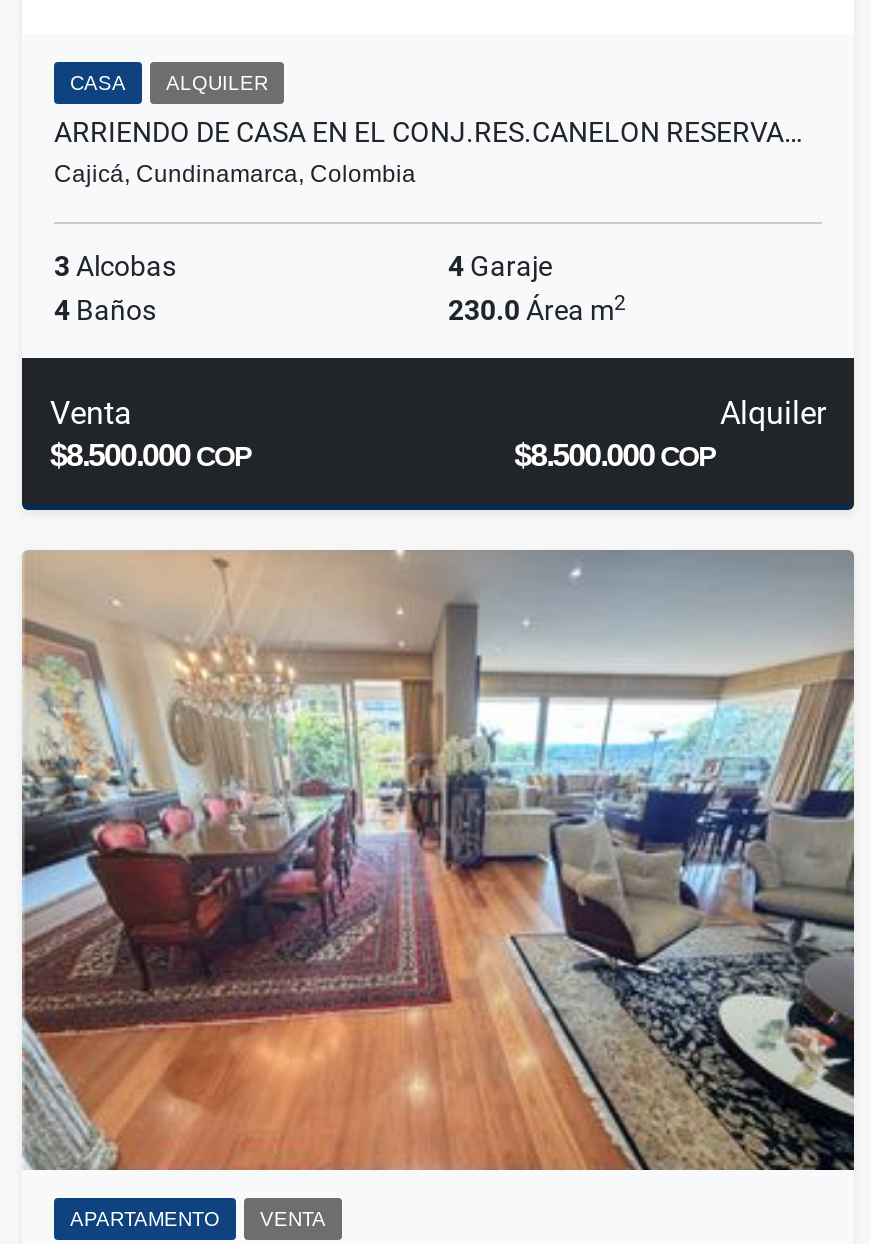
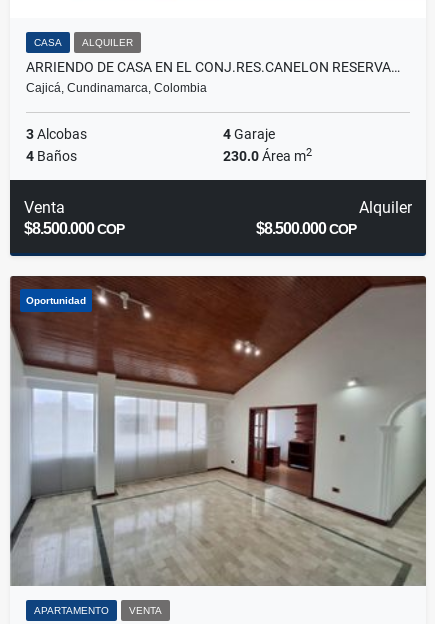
+ Oportunidad

- [image]
+ [image]
